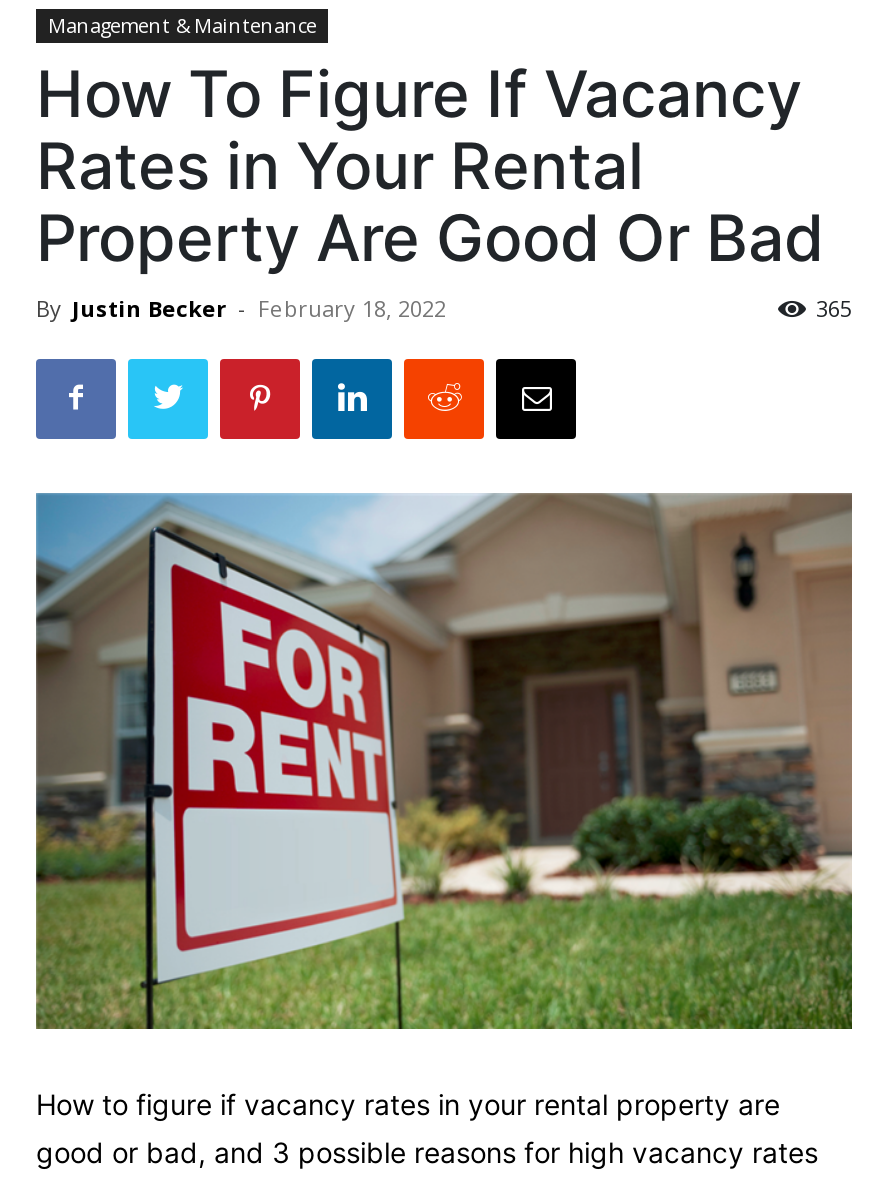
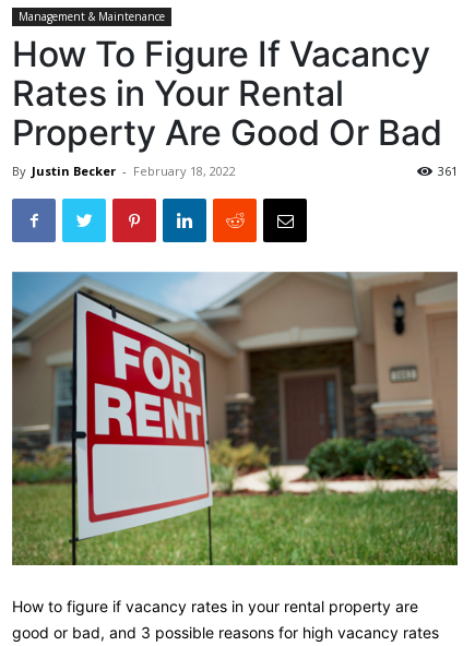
- 365
+ 361
